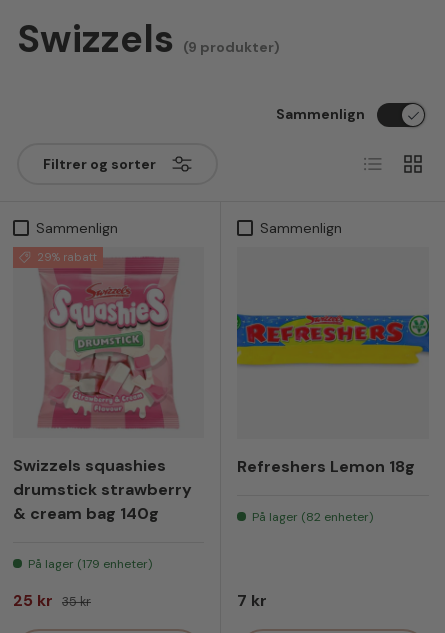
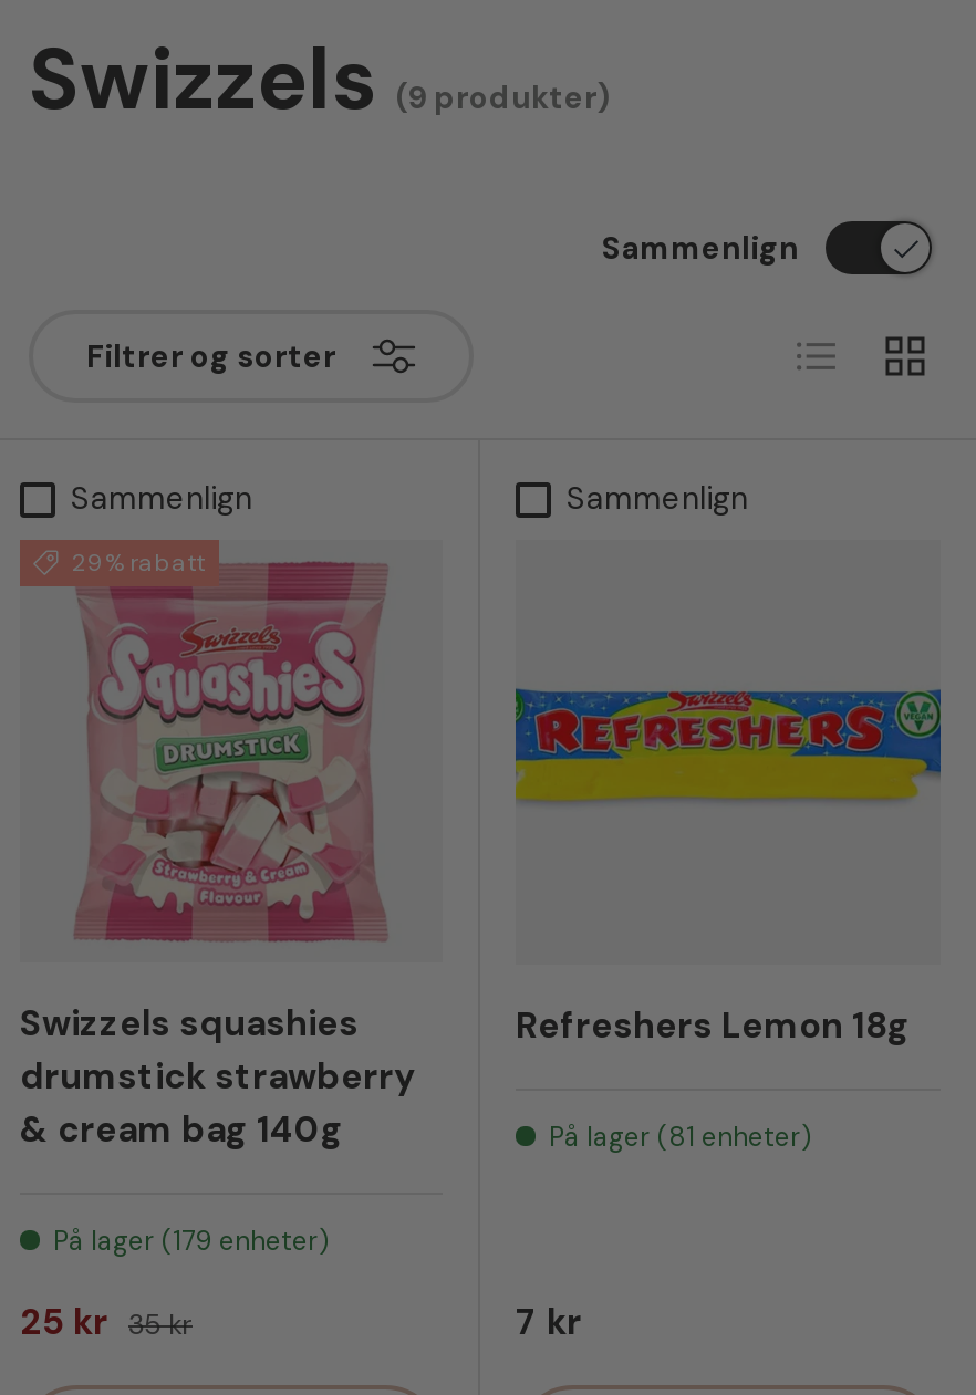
- På lager (82 enheter)
+ På lager (81 enheter)
